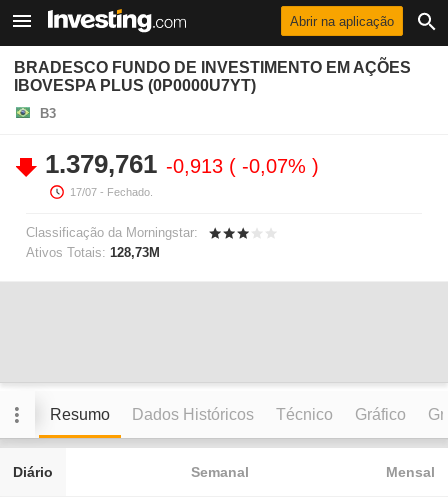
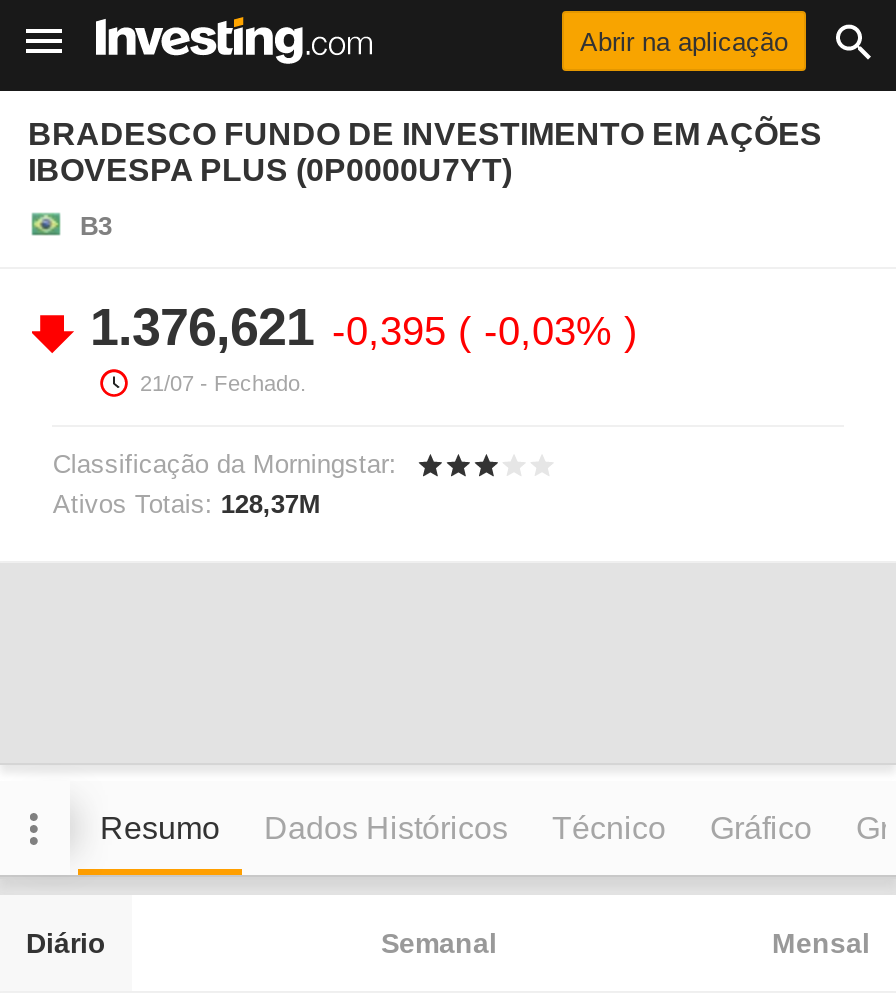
- 1.379,761 -0,913 -0,07%
+ 1.376,621 -0,395 -0,03%

- 17/07 - Fechado.
+ 21/07 - Fechado.

- Ativos Totais: 128,73M
+ Ativos Totais: 128,37M
